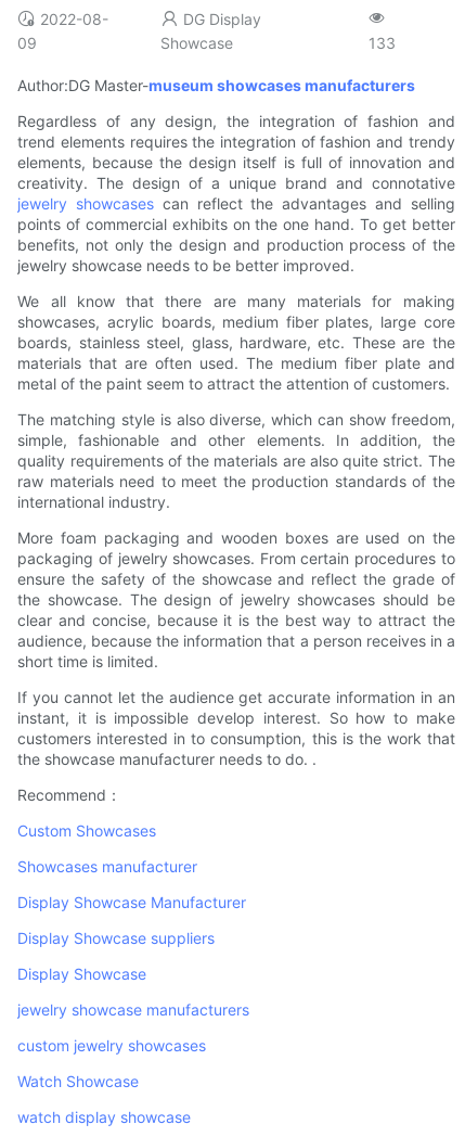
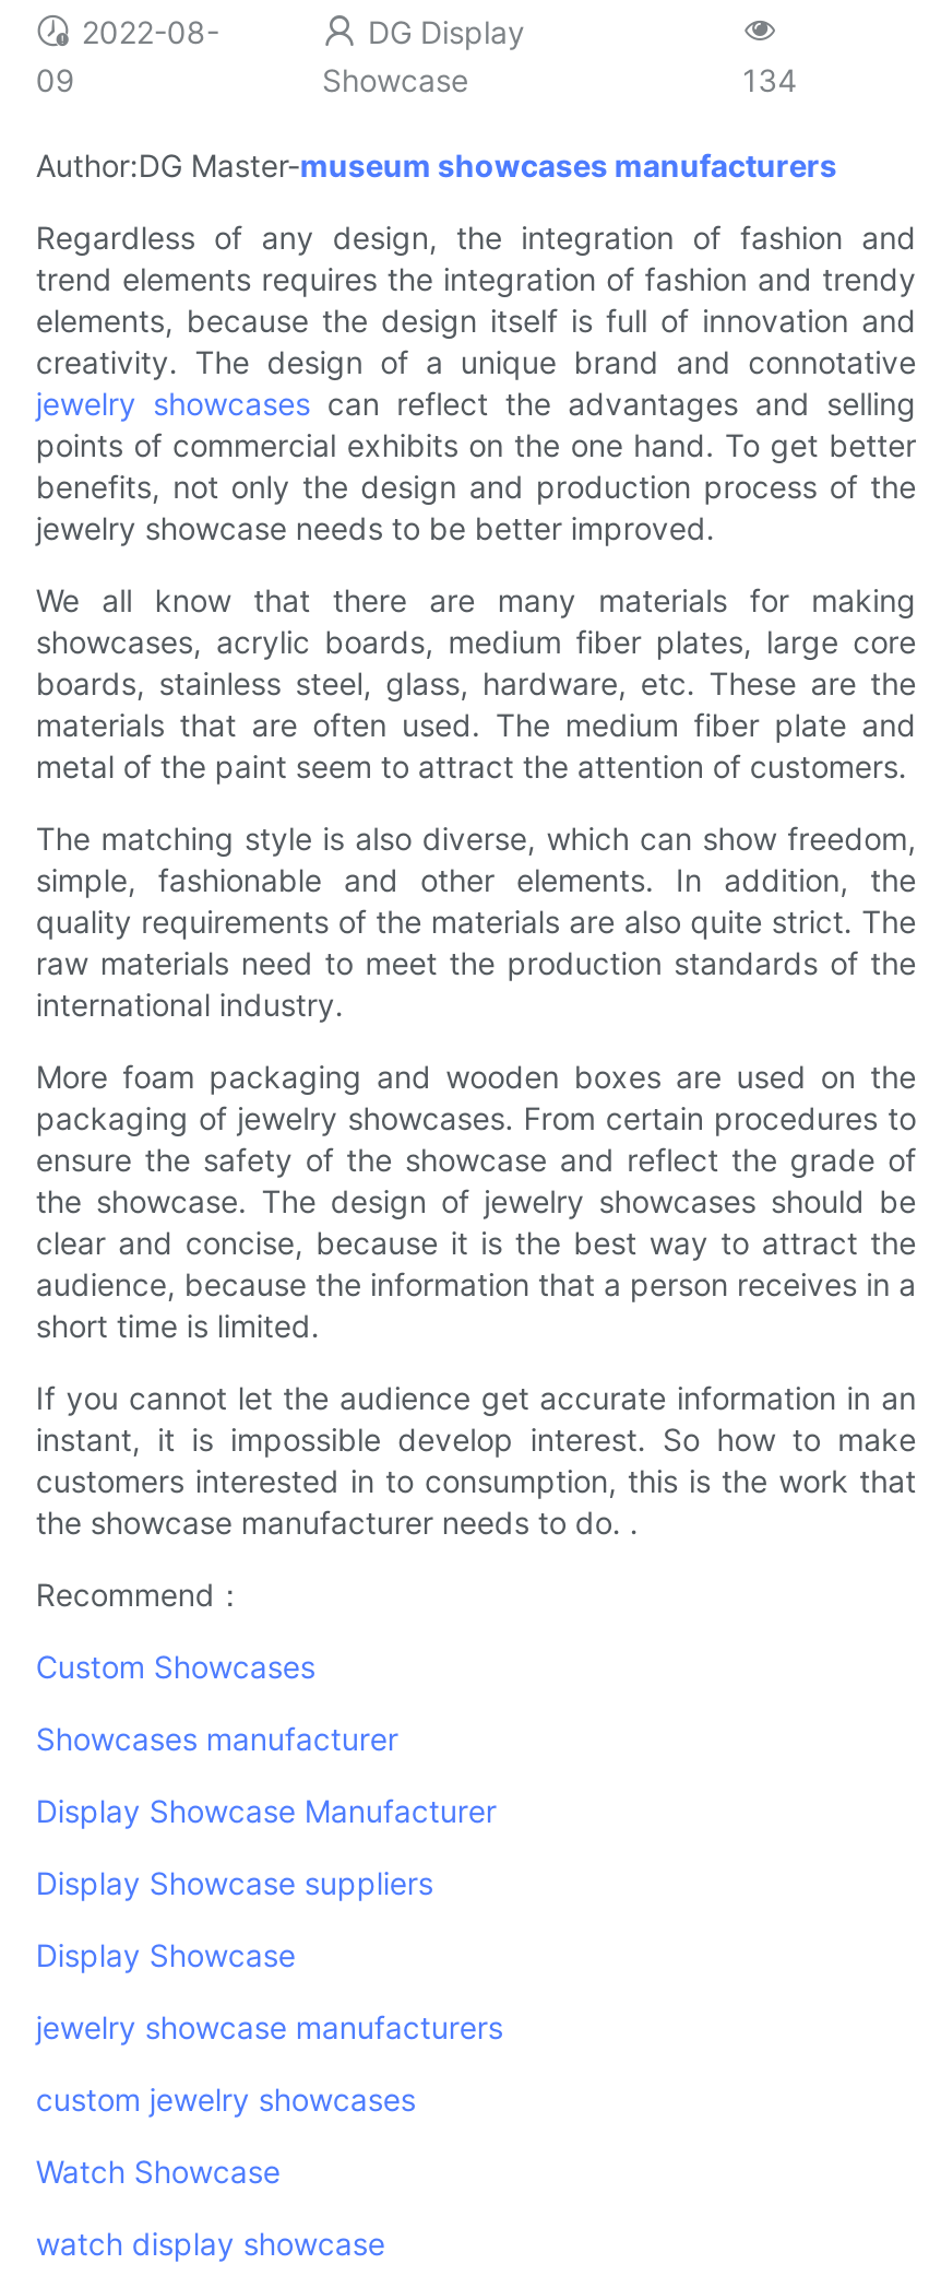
- 133
+ 134
